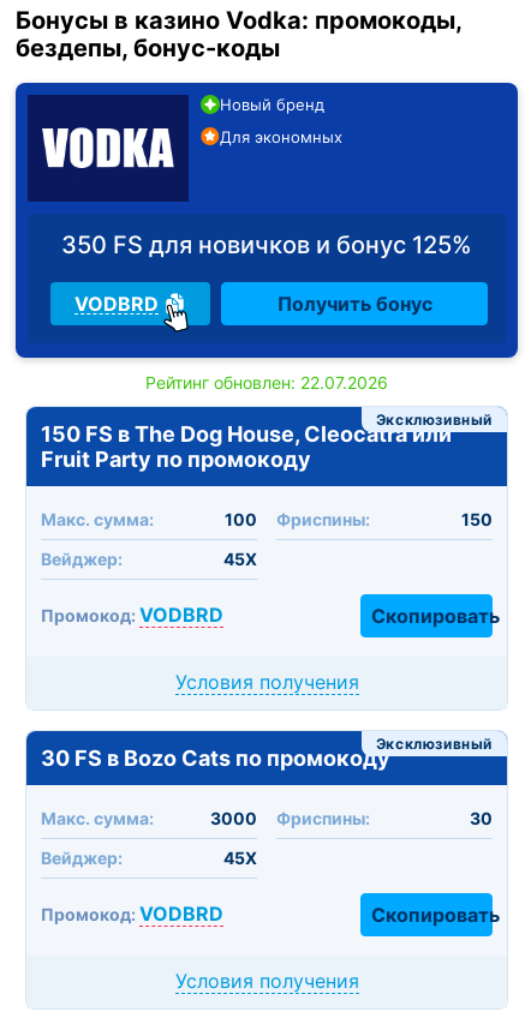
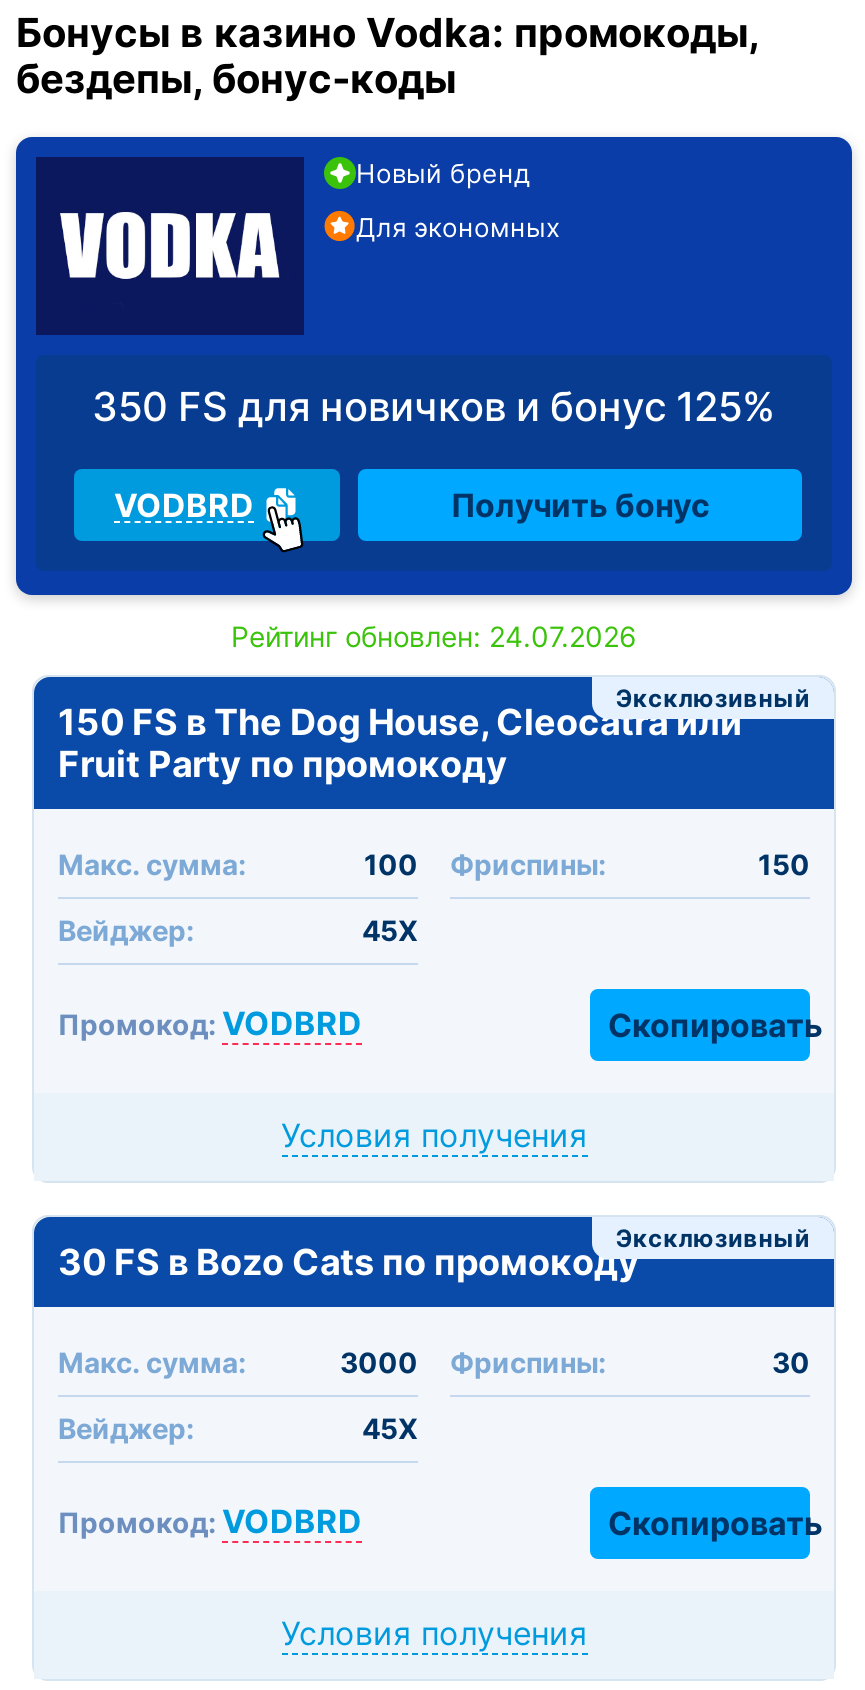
- Рейтинг обновлен: 22.07.2026
+ Рейтинг обновлен: 24.07.2026
